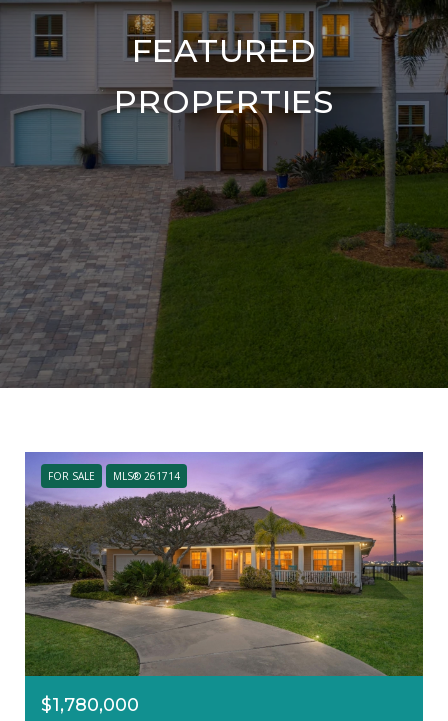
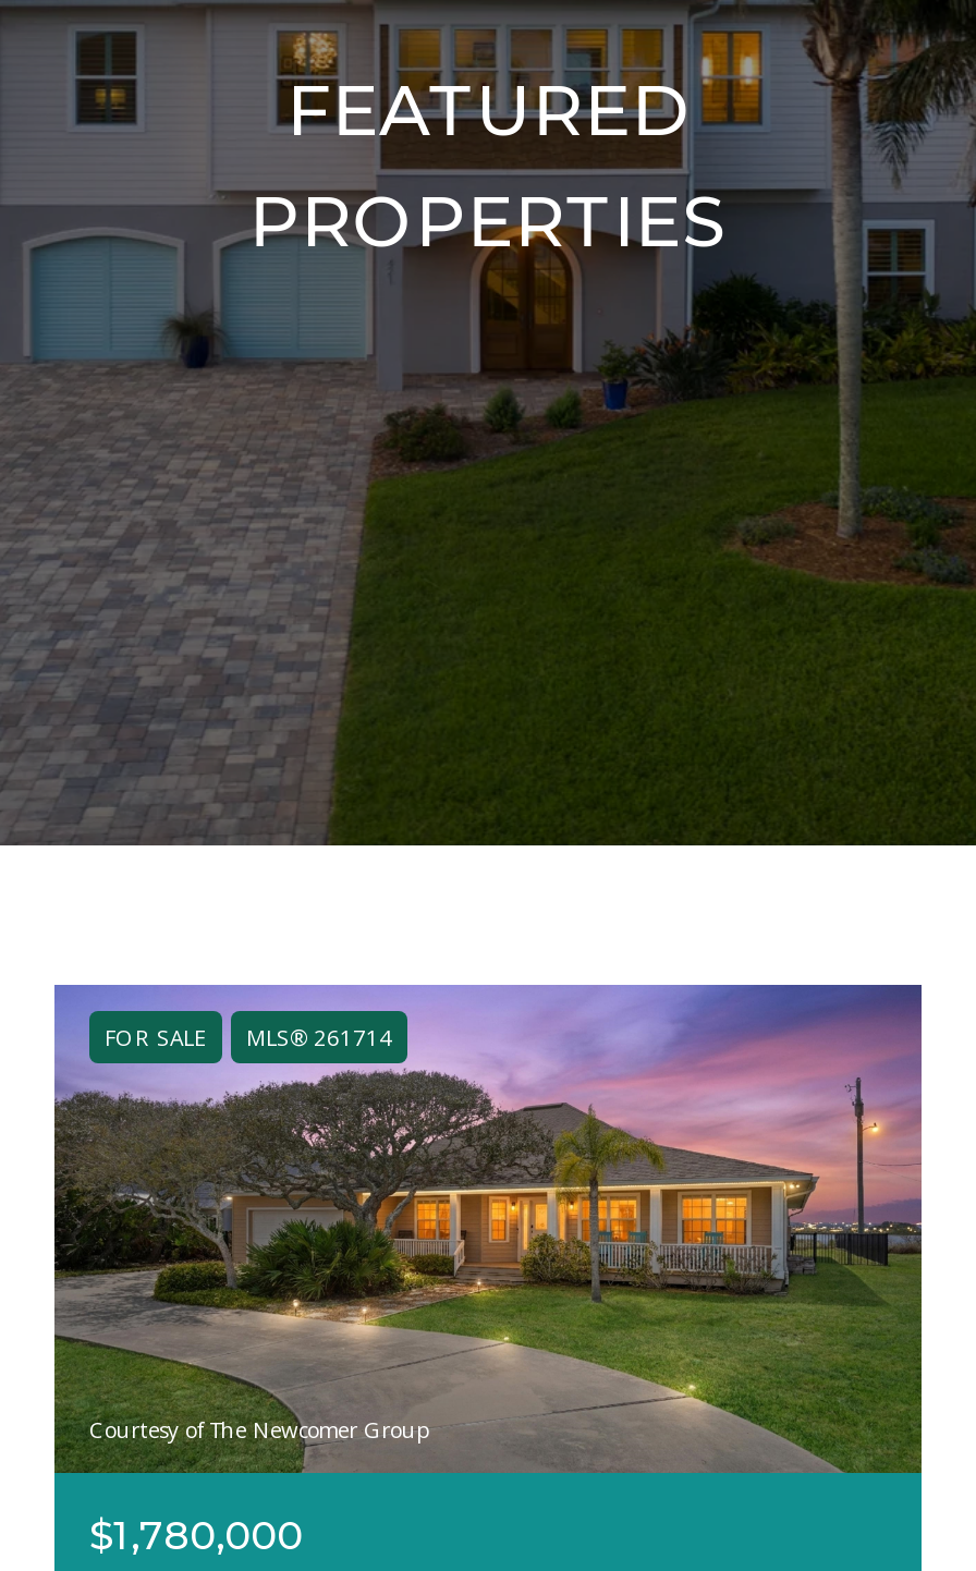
+ Courtesy of The Newcomer Group
